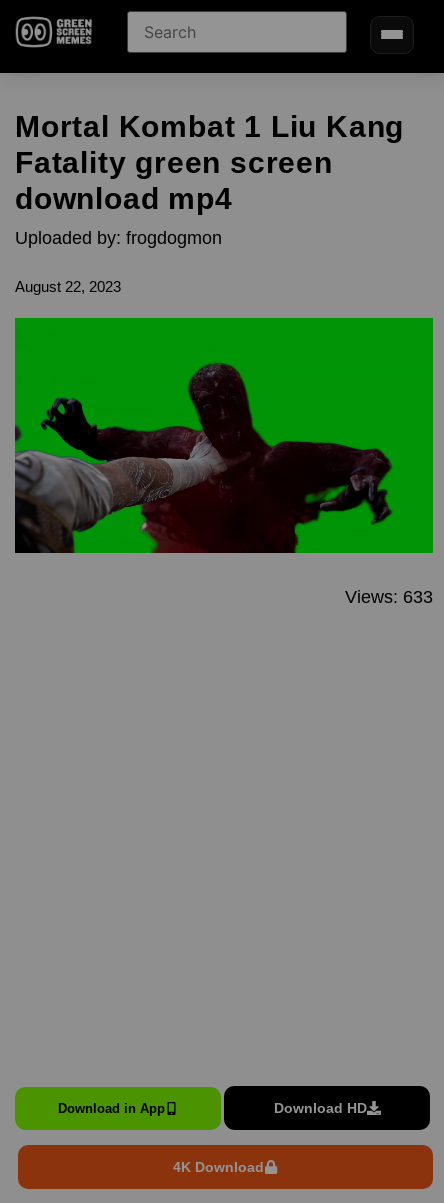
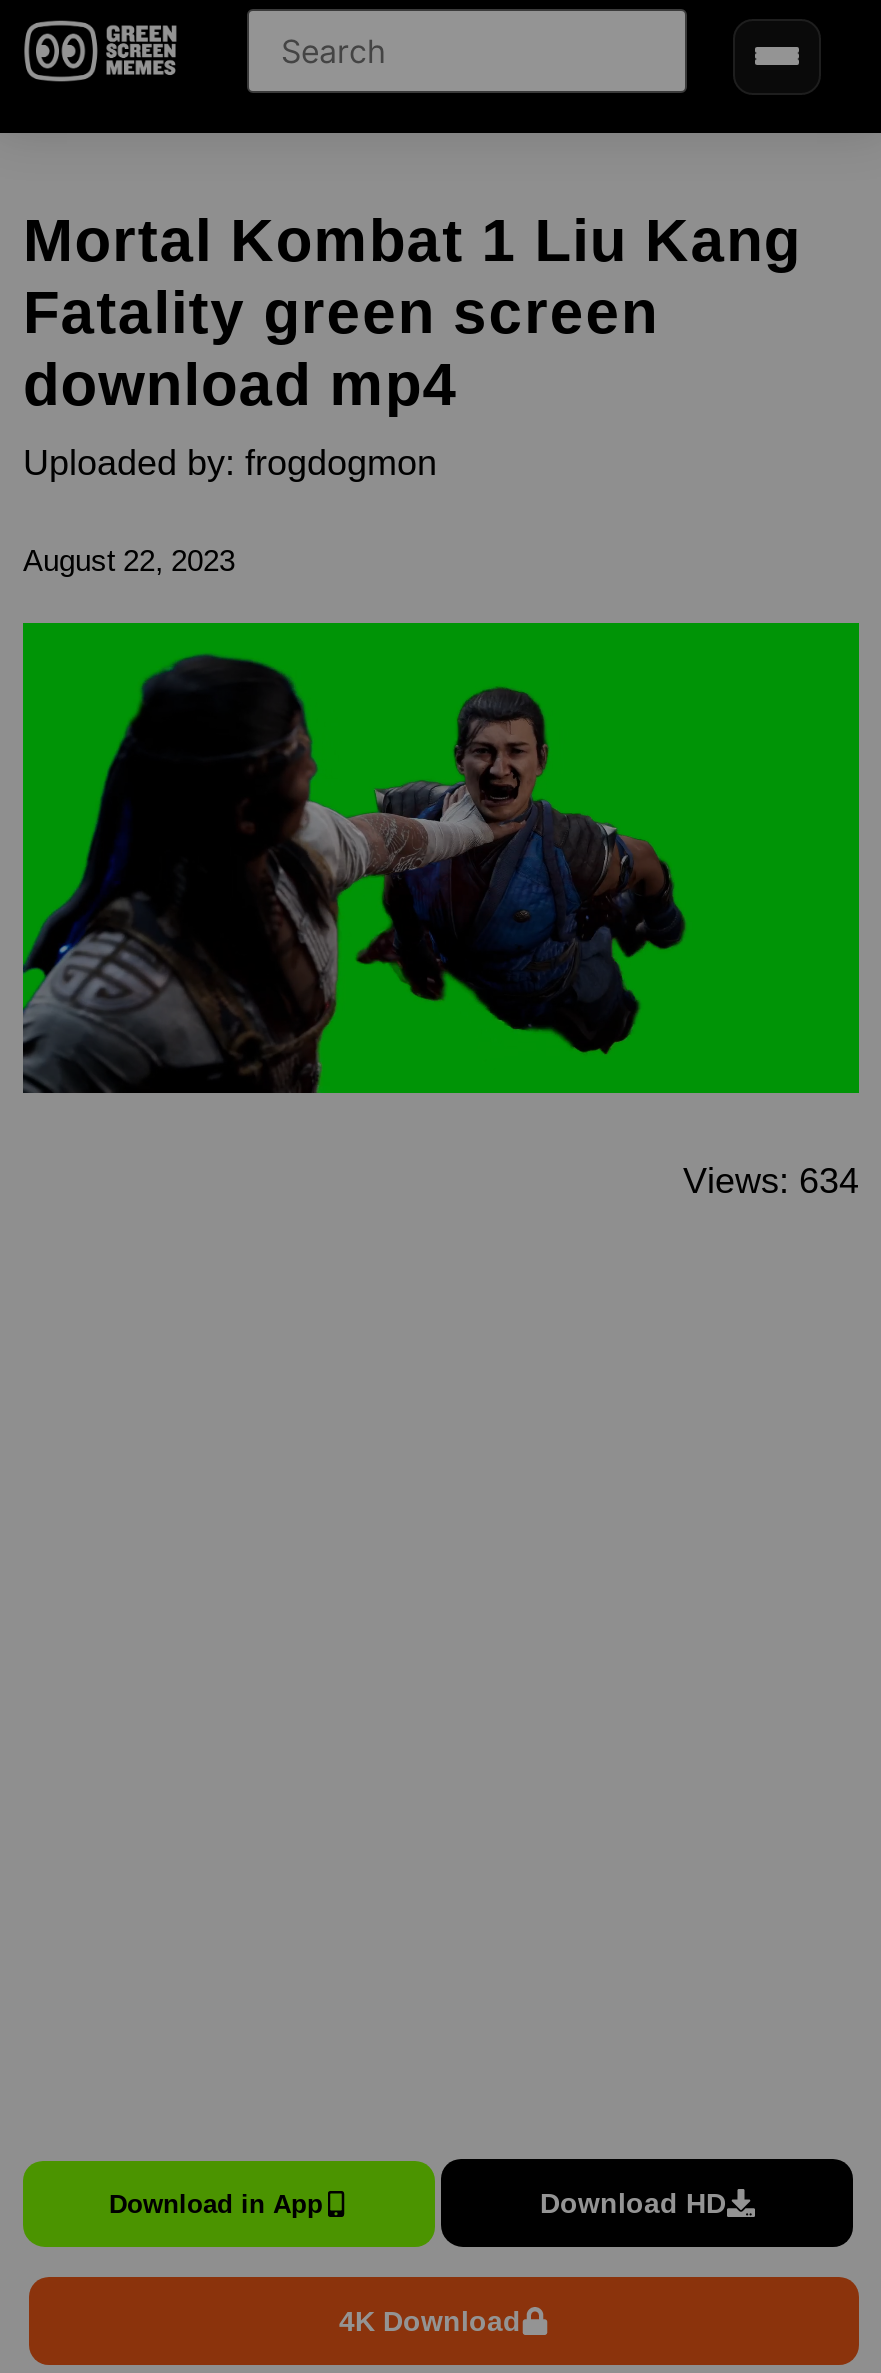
- [image]
- Views: 633
+ [image]
+ Views: 634
